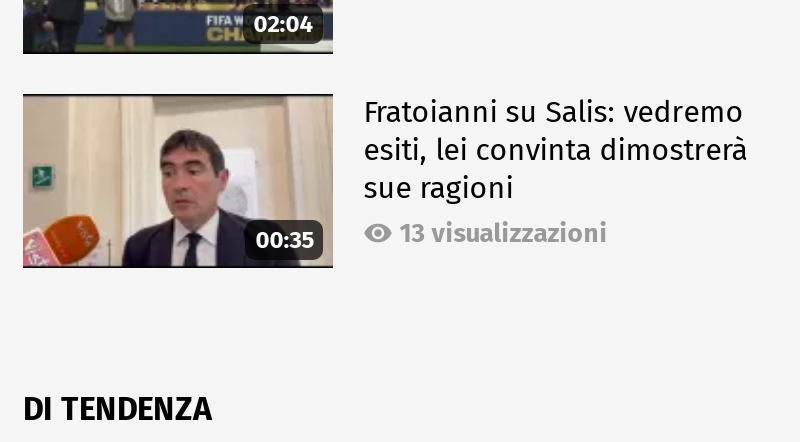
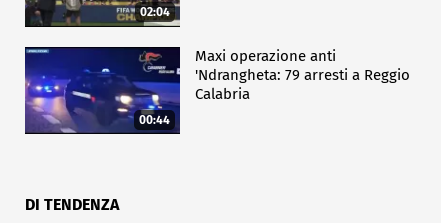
- [image]
- 00:35
+ [image]
+ 00:44

- Fratoianni su Salis: vedremo
- esiti, lei convinta dimostrerà
- sue ragioni
- 13 visualizzazioni
+ Maxi operazione anti
+ 'Ndrangheta: 79 arresti a Reggio
+ Calabria
